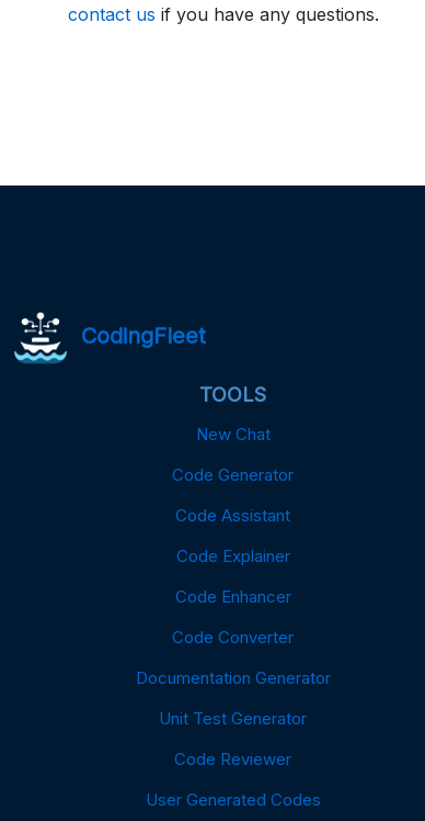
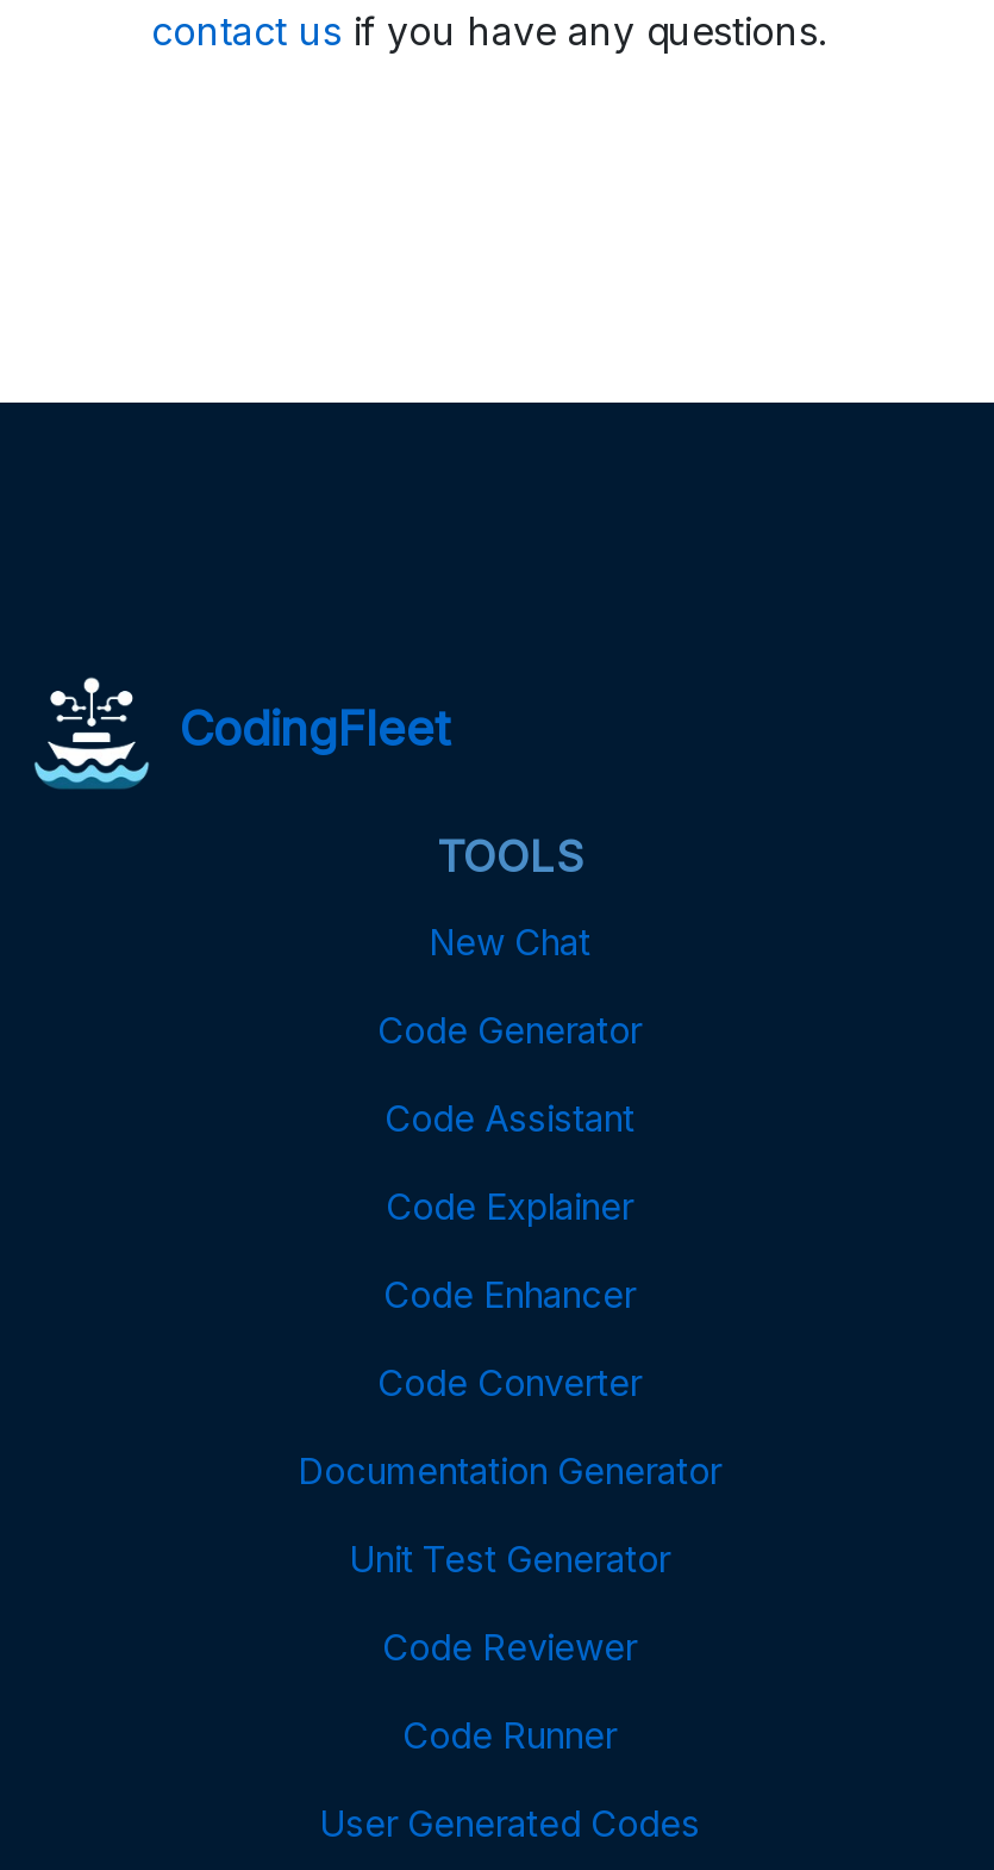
+ Code Runner
